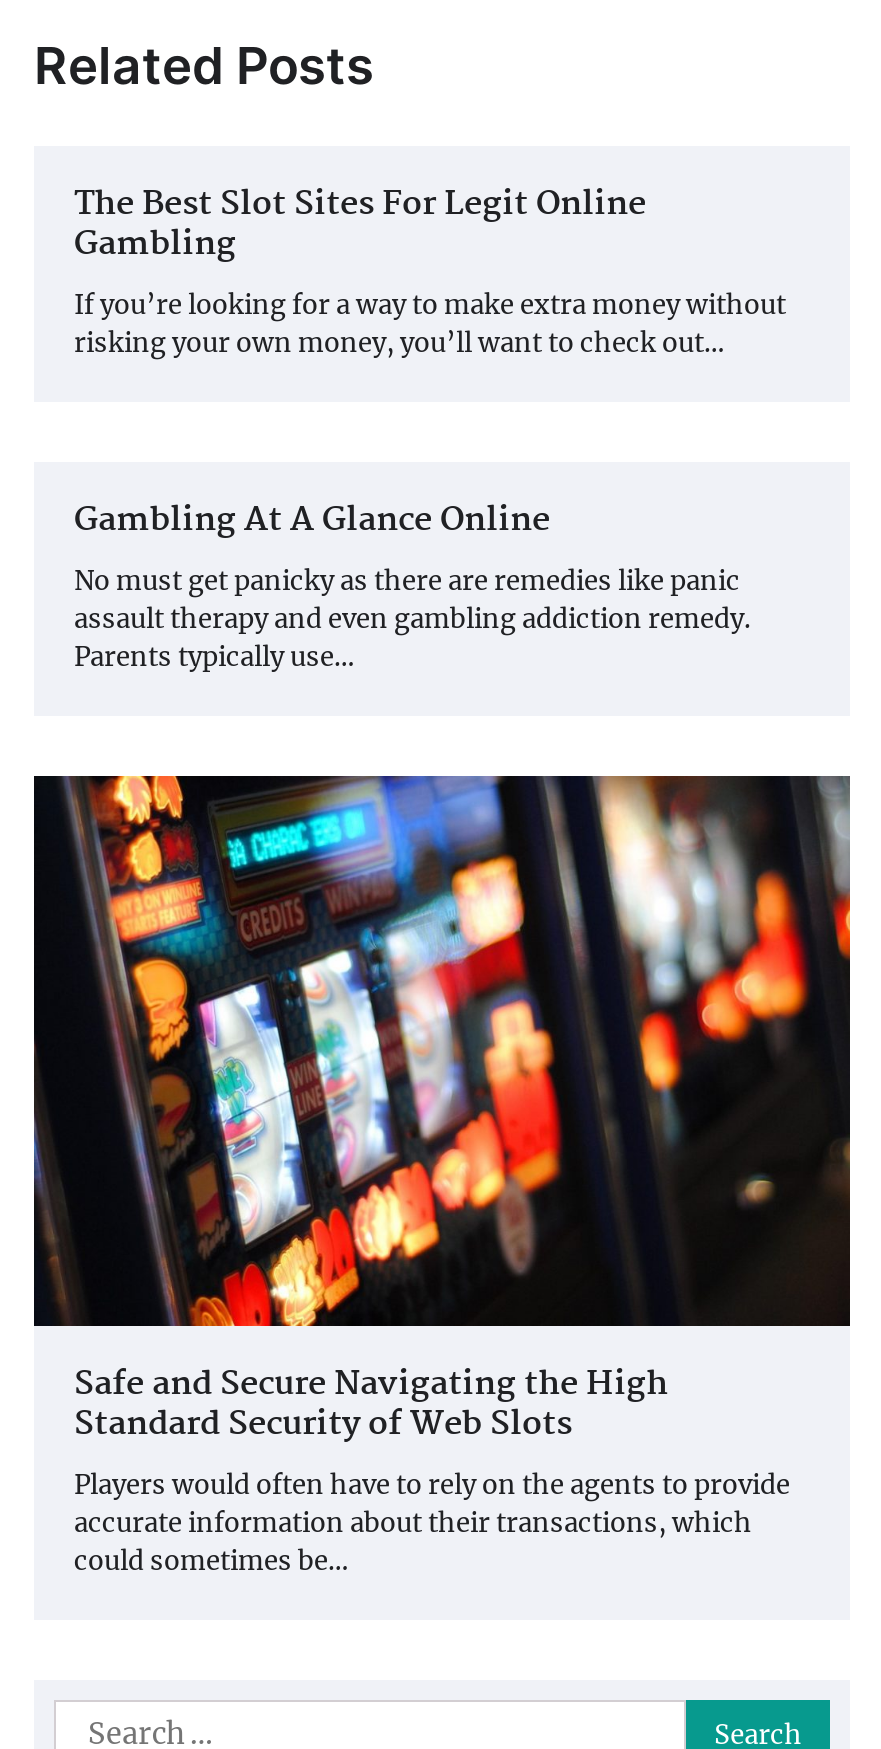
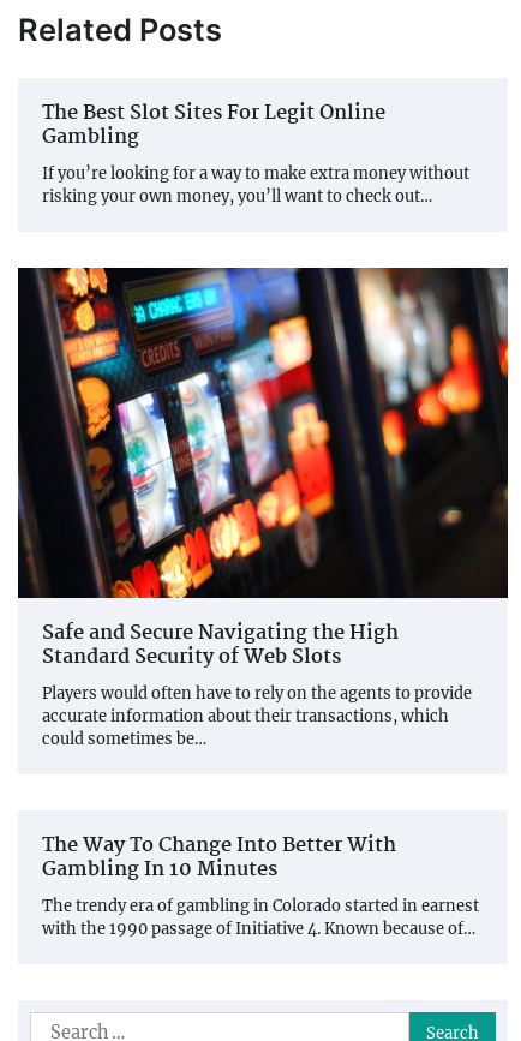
- Gambling At A Glance Online
- No must get panicky as there are remedies like panic
- assault therapy and even gambling addiction remedy.
- Parents typically use…

moved up: [image] | Safe and Secure Navigating the High | Standard Security of Web Slots | Players would often have to rely on the agents to provide | accurate information about their transactions, which | could sometimes be…

+ The Way To Change Into Better With
+ Gambling In 10 Minutes
+ The trendy era of gambling in Colorado started in earnest
+ with the 1990 passage of Initiative 4. Known because of…
